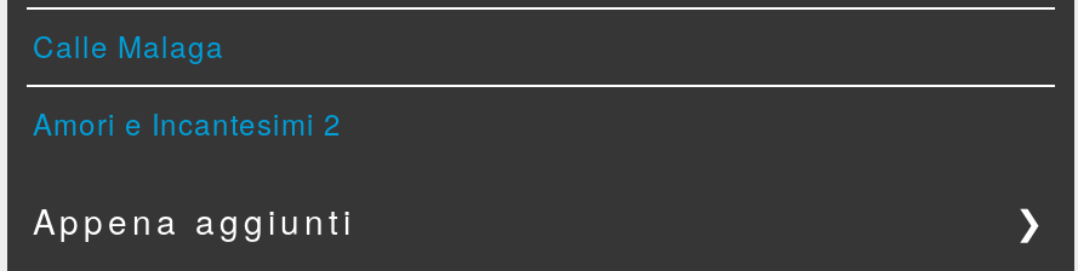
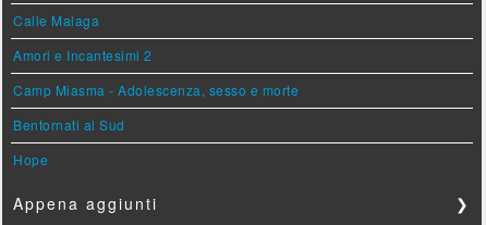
+ Camp Miasma - Adolescenza, sesso e morte
+ Bentornati al Sud
+ Hope
